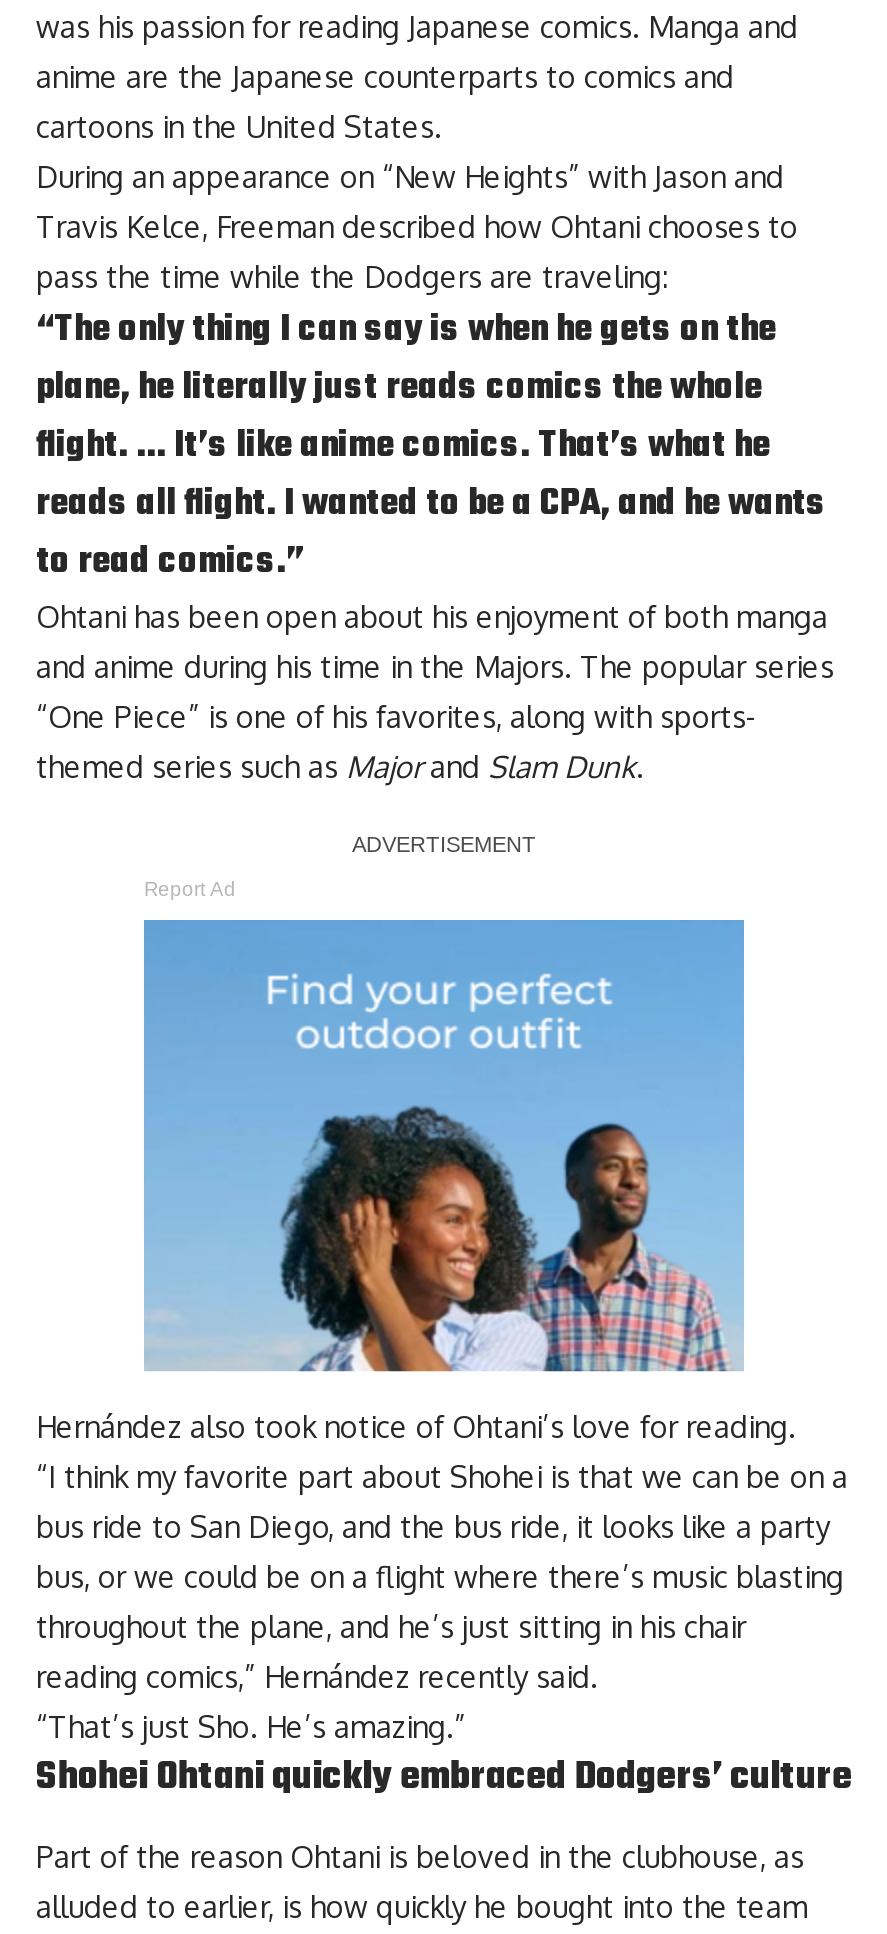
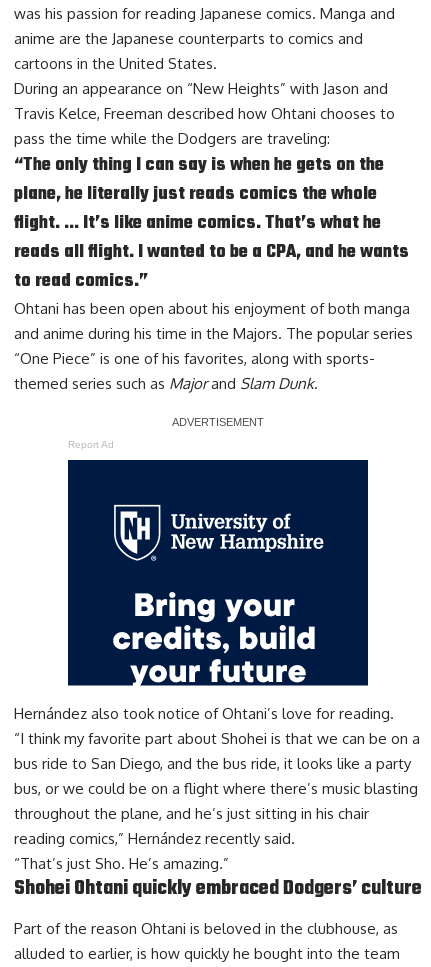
- [image]
+ [image]
